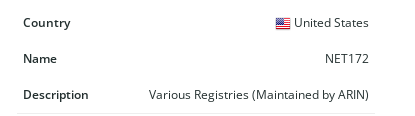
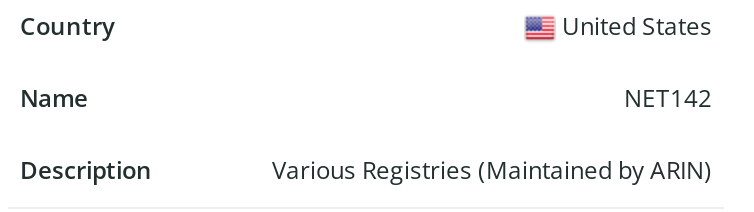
- NET172
+ NET142
